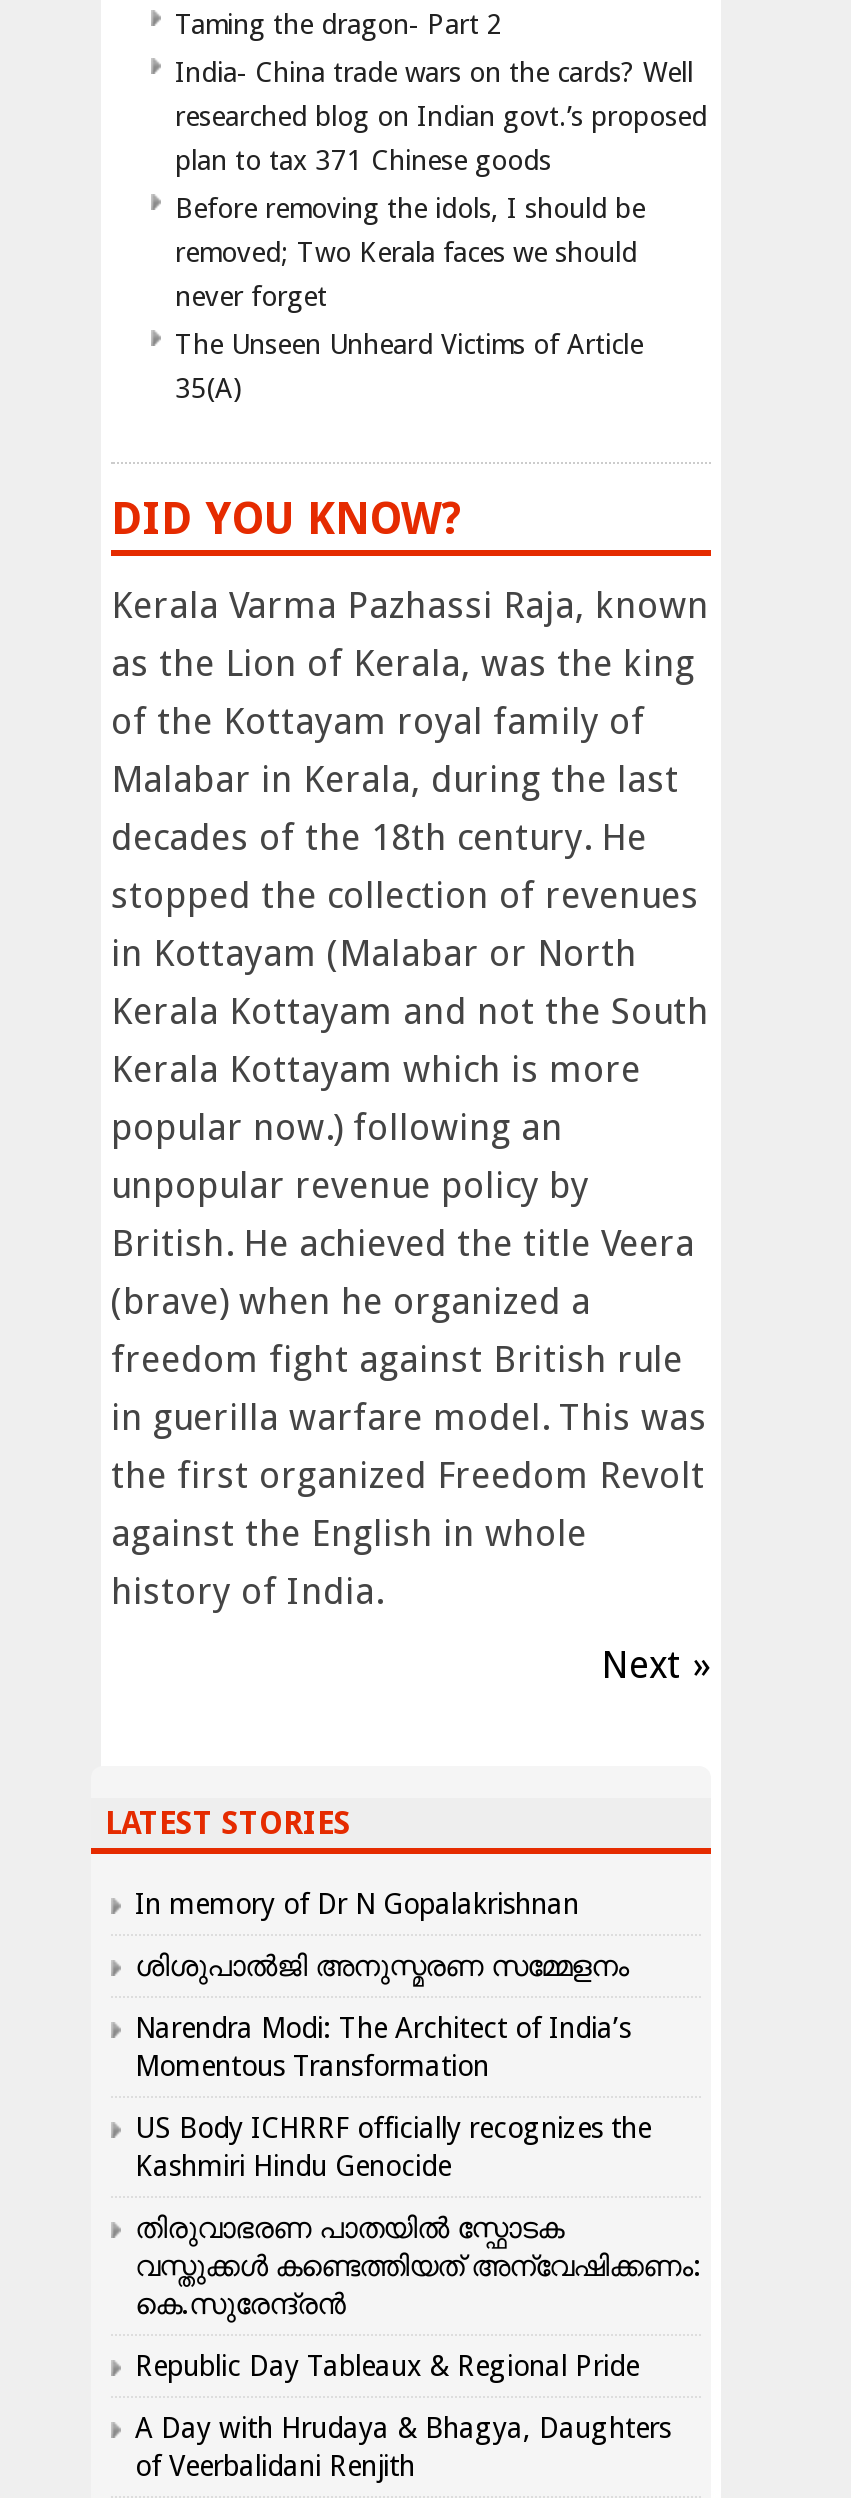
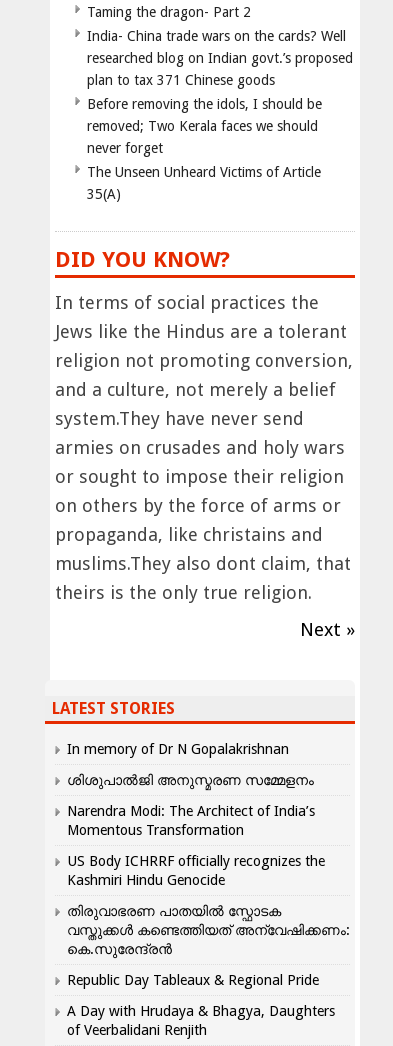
- Kerala Varma Pazhassi Raja, known
- as the Lion of Kerala, was the king
- of the Kottayam royal family of
- Malabar in Kerala, during the last
- decades of the 18th century. He
- stopped the collection of revenues
- in Kottayam (Malabar or North
- Kerala Kottayam and not the South
- Kerala Kottayam which is more
- popular now.) following an
- unpopular revenue policy by
- British. He achieved the title Veera
- (brave) when he organized a
- freedom fight against British rule
- in guerilla warfare model. This was
- the first organized Freedom Revolt
- against the English in whole
- history of India.
+ In terms of social practices the
+ Jews like the Hindus are a tolerant
+ religion not promoting conversion,
+ and a culture, not merely a belief
+ system.They have never send
+ armies on crusades and holy wars
+ or sought to impose their religion
+ on others by the force of arms or
+ propaganda, like christains and
+ muslims.They also dont claim, that
+ theirs is the only true religion.
